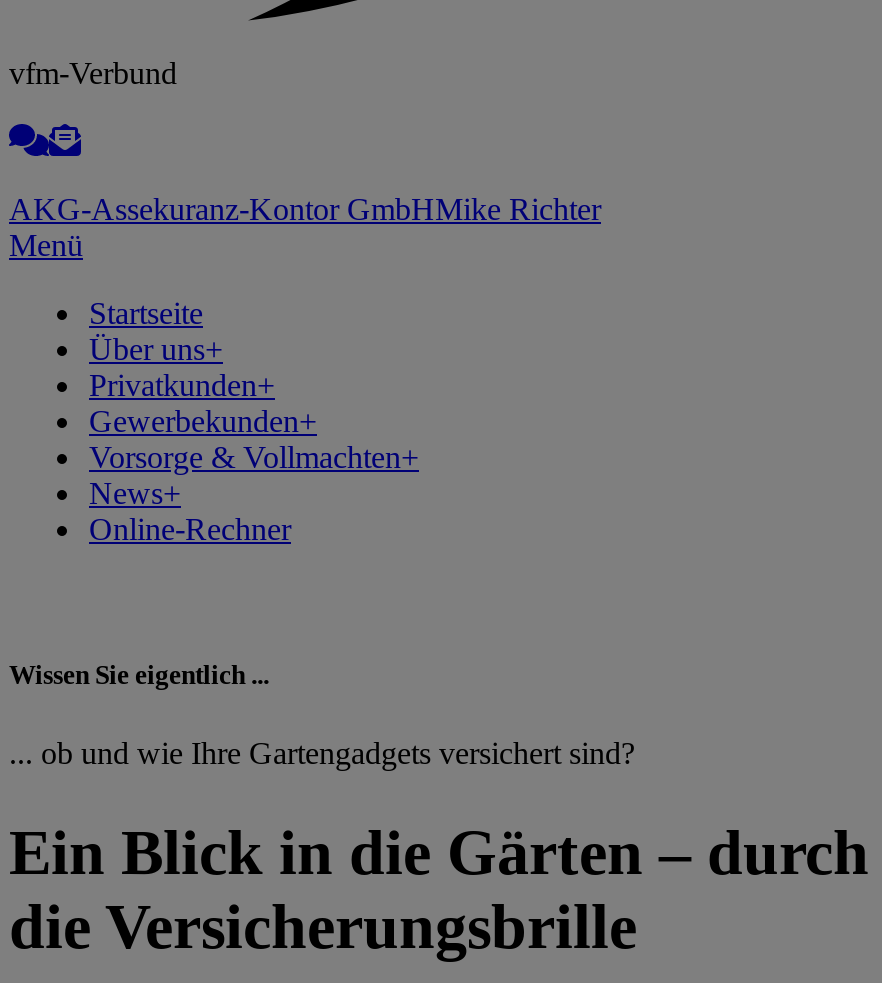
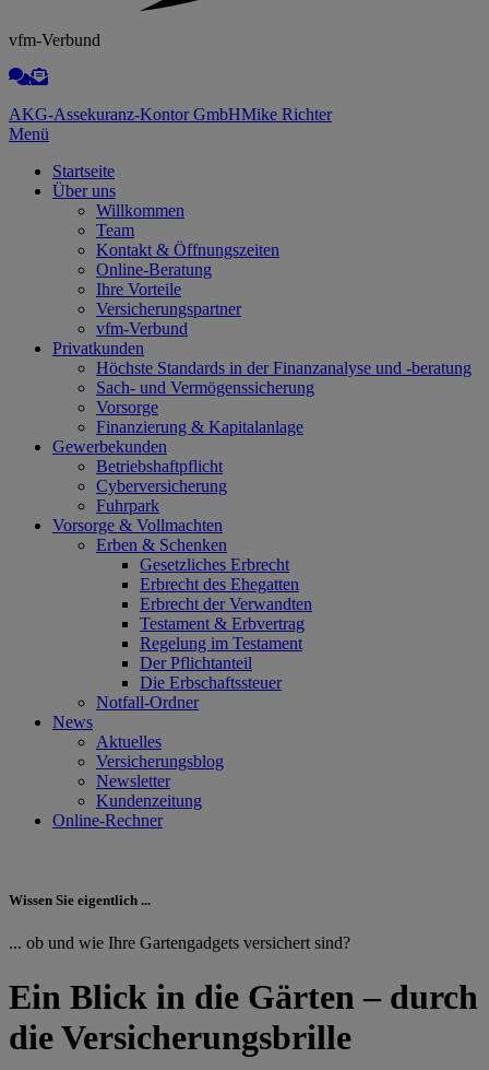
- Über uns+
- Privatkunden+
- Gewerbekunden+
- Vorsorge & Vollmachten+
- News+
+ Über uns
+ Willkommen
+ Team
+ Kontakt & Öffnungszeiten
+ Online-Beratung
+ Ihre Vorteile
+ Versicherungspartner
+ vfm-Verbund
+ Privatkunden
+ Höchste Standards in der Finanzanalyse und -beratung
+ Sach- und Vermögenssicherung
+ Vorsorge
+ Finanzierung & Kapitalanlage
+ Gewerbekunden
+ Betriebshaftpflicht
+ Cyberversicherung
+ Fuhrpark
+ Vorsorge & Vollmachten
+ Erben & Schenken
+ Gesetzliches Erbrecht
+ Erbrecht des Ehegatten
+ Erbrecht der Verwandten
+ Testament & Erbvertrag
+ Regelung im Testament
+ Der Pflichtanteil
+ Die Erbschaftssteuer
+ Notfall-Ordner
+ News
+ Aktuelles
+ Versicherungsblog
+ Newsletter
+ Kundenzeitung
